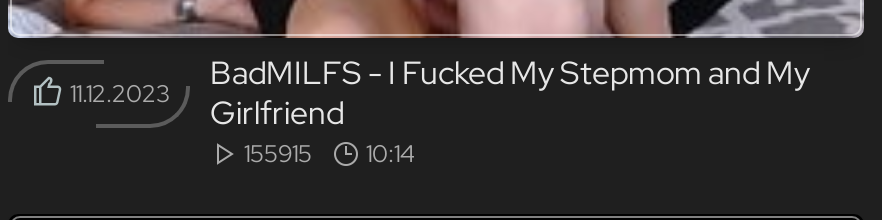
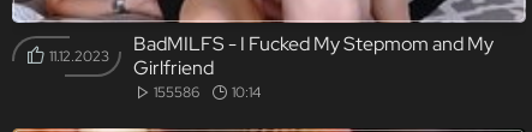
- 155915 10:14
+ 155586 10:14
